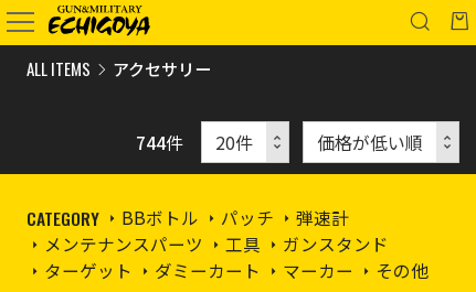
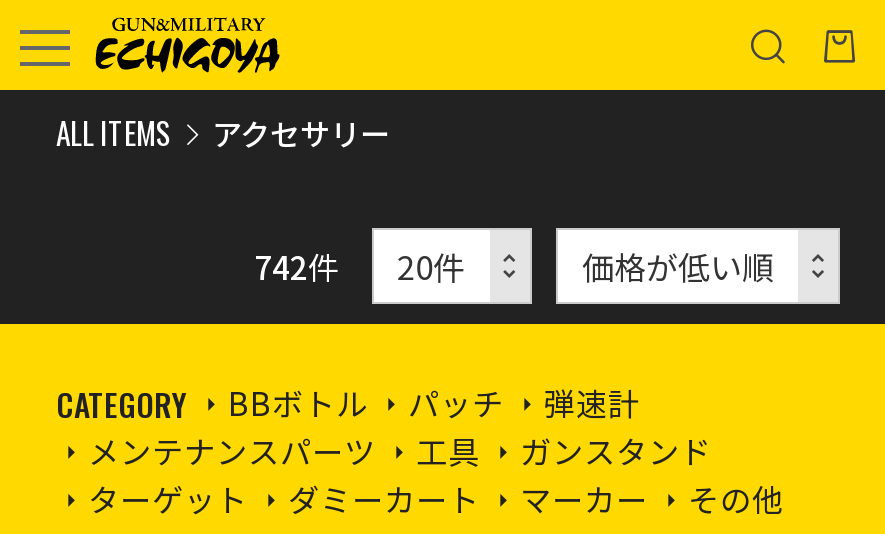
- 744件
+ 742件
